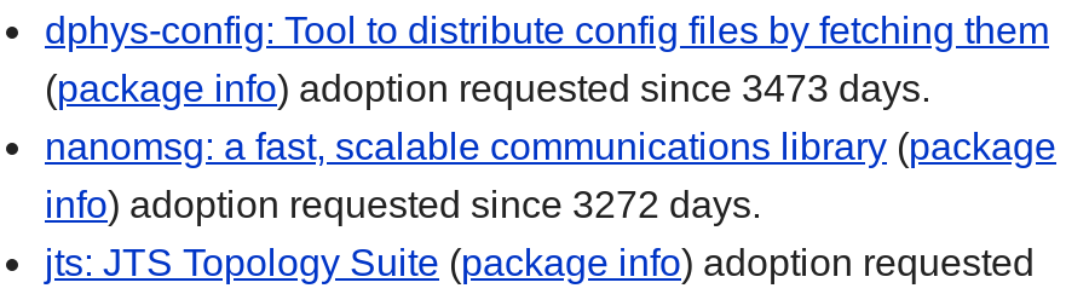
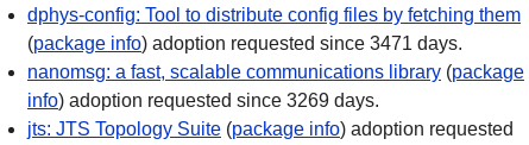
- (package info) adoption requested since 3473 days.
+ (package info) adoption requested since 3471 days.

- info) adoption requested since 3272 days.
+ info) adoption requested since 3269 days.
